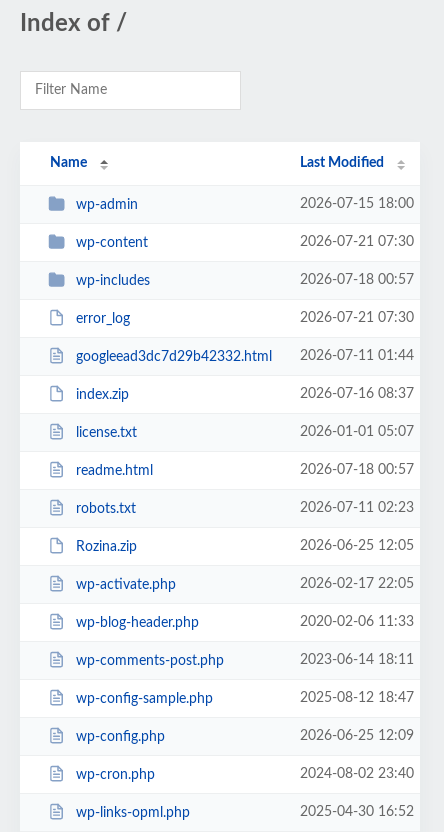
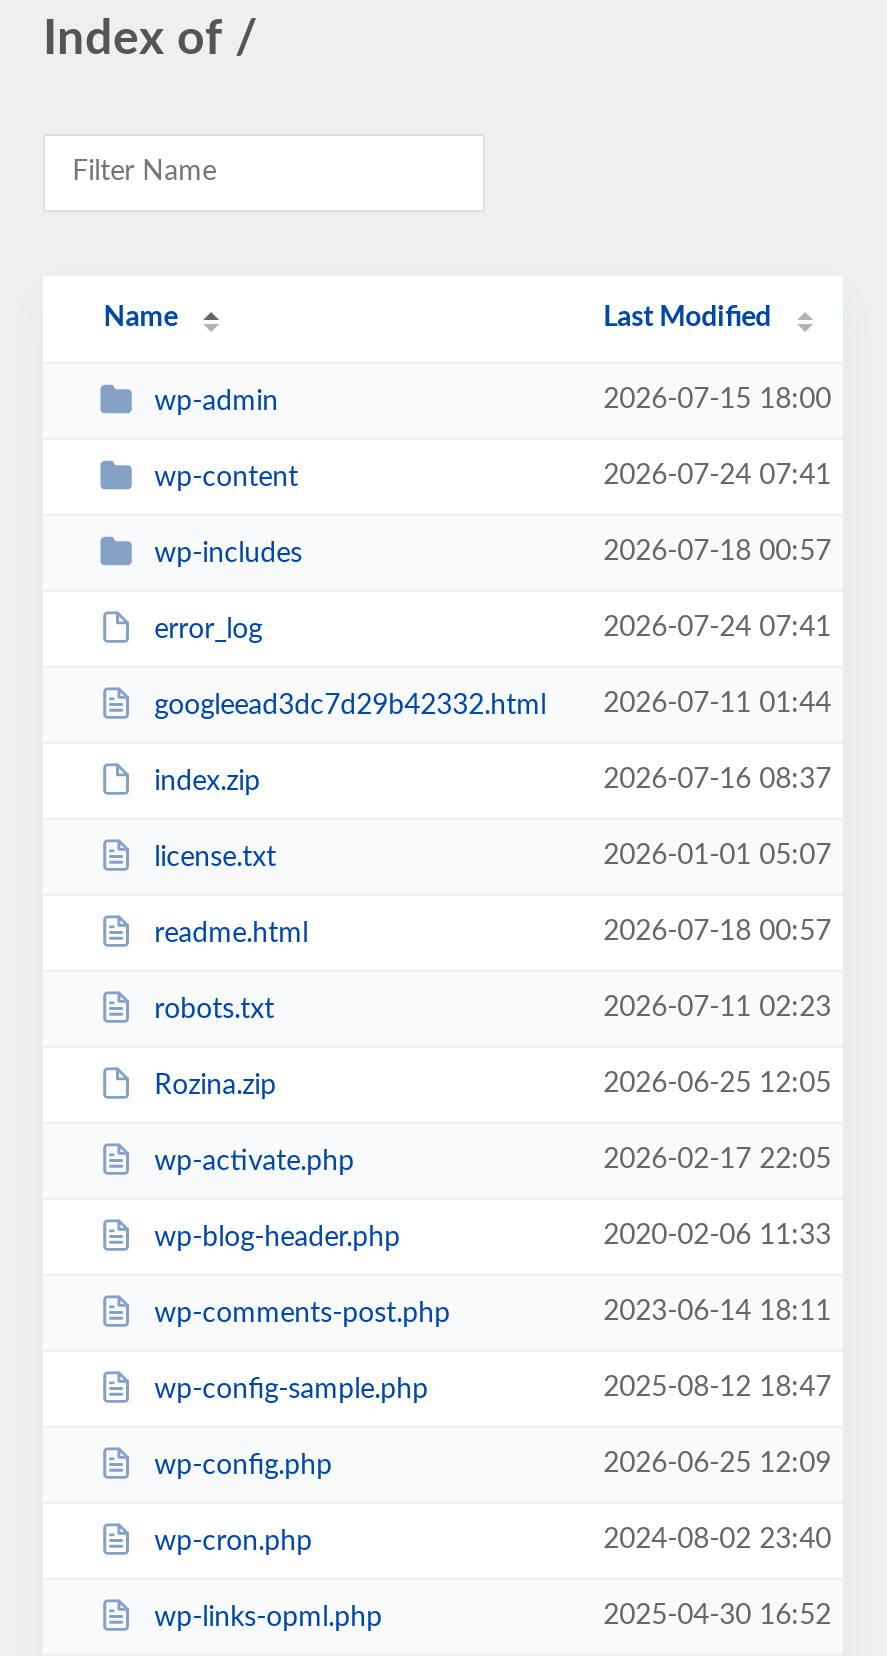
- 2026-07-21 07:30
+ 2026-07-24 07:41

- 2026-07-21 07:30
+ 2026-07-24 07:41
